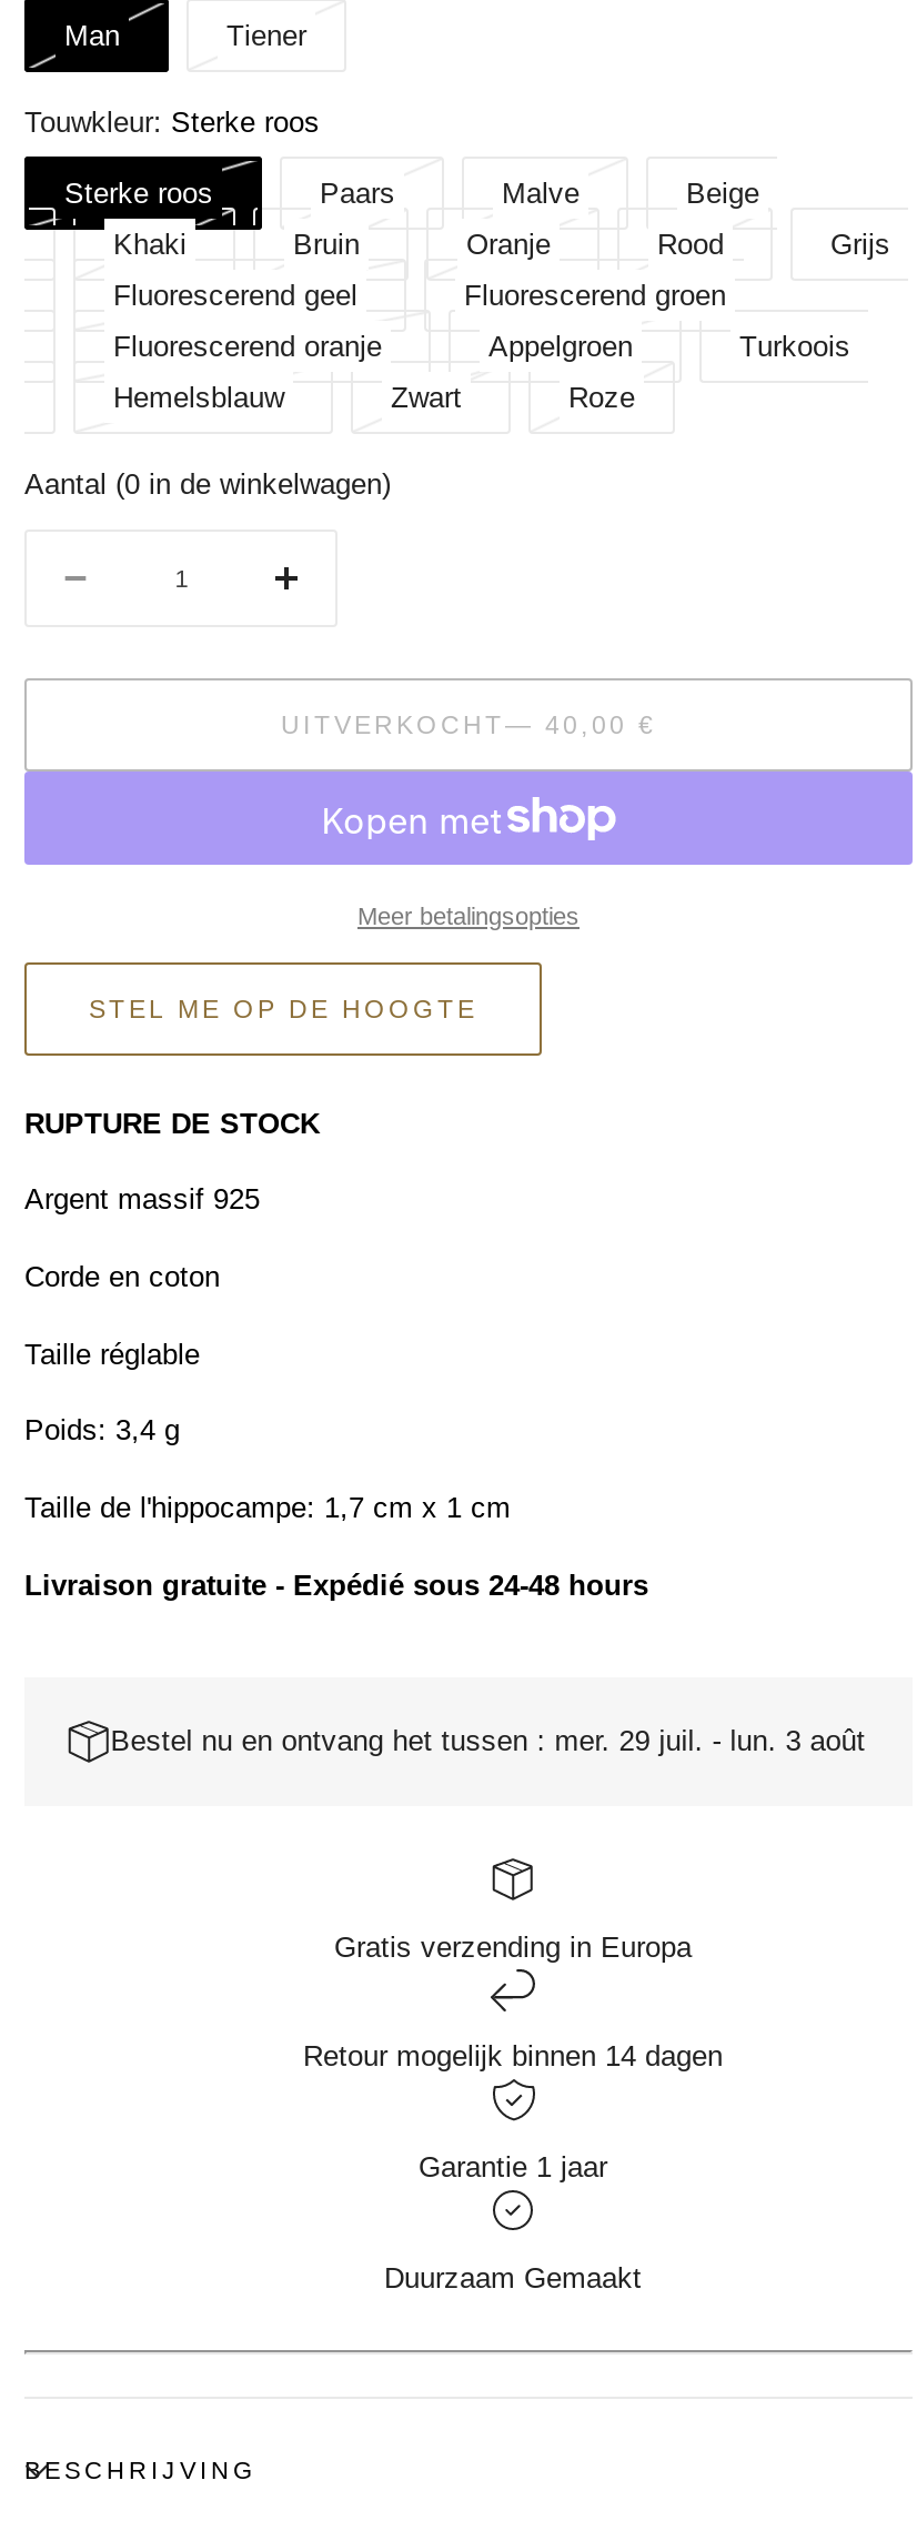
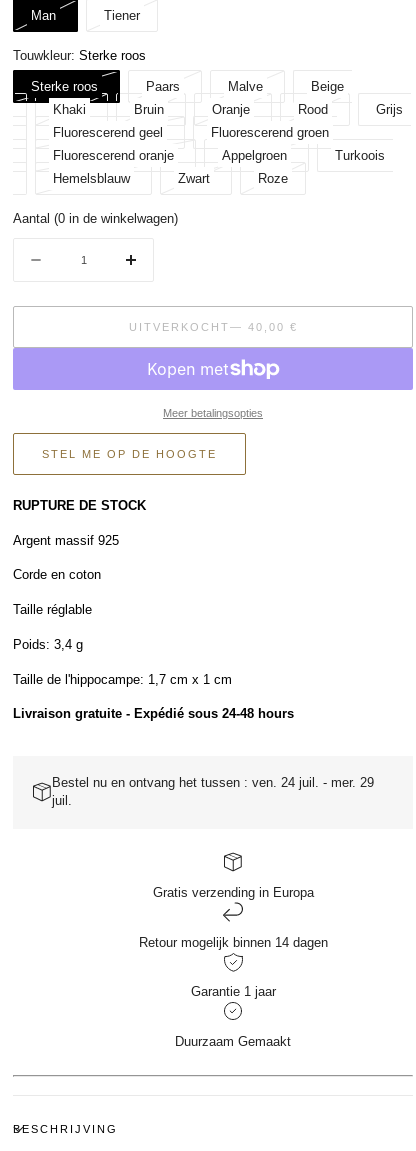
- Bestel nu en ontvang het tussen : mer. 29 juil. - lun. 3 août
+ Bestel nu en ontvang het tussen : ven. 24 juil. - mer. 29
+ juil.
